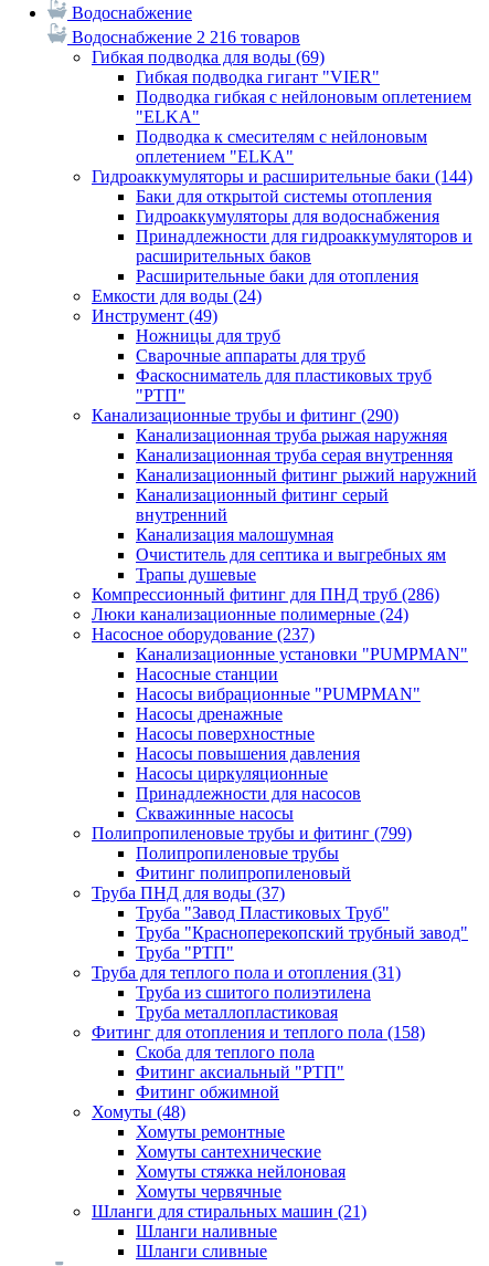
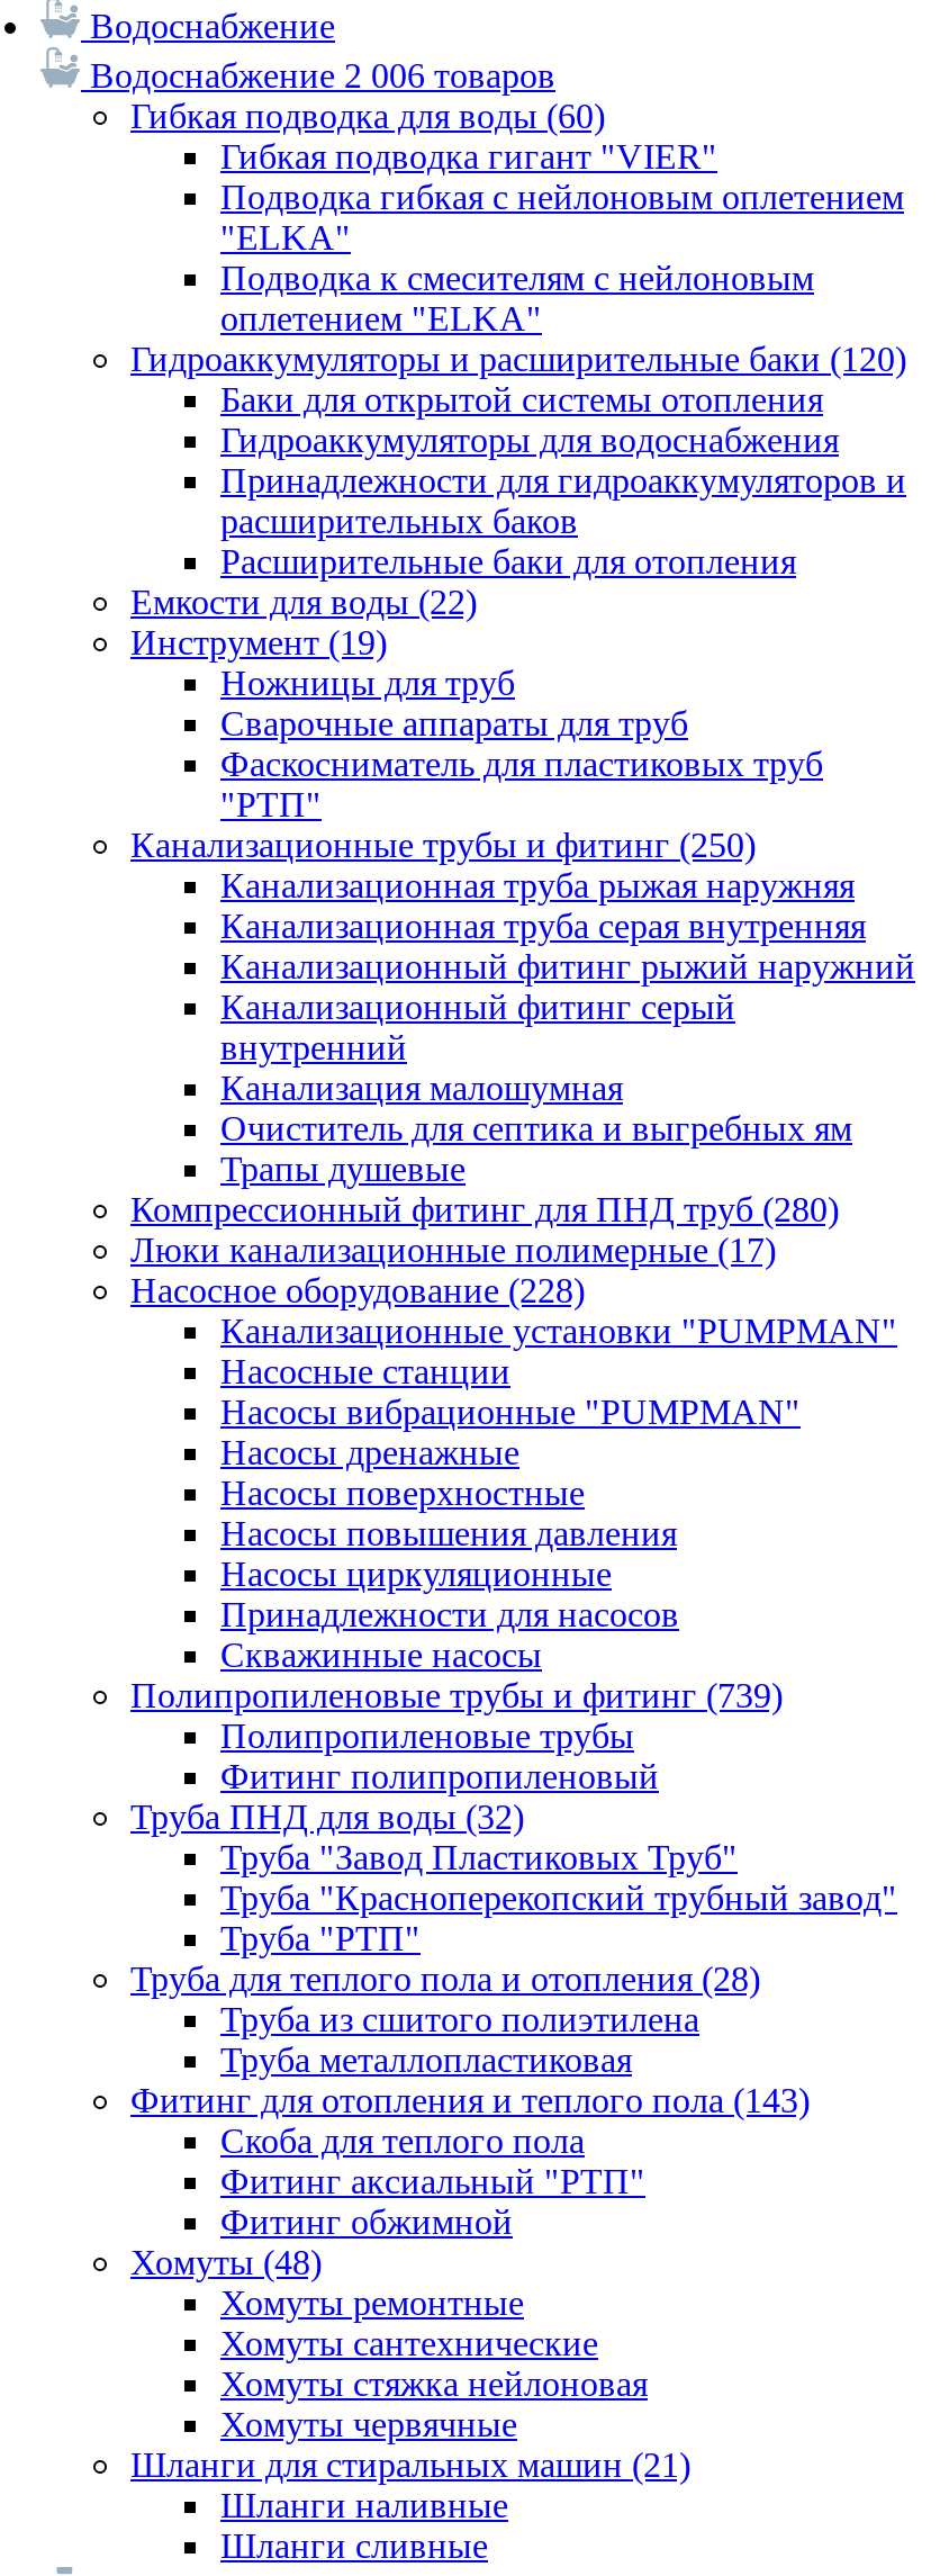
- Водоснабжение 2 216 товаров
+ Водоснабжение 2 006 товаров

- Гибкая подводка для воды (69)
+ Гибкая подводка для воды (60)

- Гидроаккумуляторы и расширительные баки (144)
+ Гидроаккумуляторы и расширительные баки (120)

- Емкости для воды (24)
+ Емкости для воды (22)

- Инструмент (49)
+ Инструмент (19)

- Канализационные трубы и фитинг (290)
+ Канализационные трубы и фитинг (250)

- Компрессионный фитинг для ПНД труб (286)
+ Компрессионный фитинг для ПНД труб (280)

- Люки канализационные полимерные (24)
+ Люки канализационные полимерные (17)

- Насосное оборудование (237)
+ Насосное оборудование (228)

- Полипропиленовые трубы и фитинг (799)
+ Полипропиленовые трубы и фитинг (739)

- Труба ПНД для воды (37)
+ Труба ПНД для воды (32)

- Труба для теплого пола и отопления (31)
+ Труба для теплого пола и отопления (28)

- Фитинг для отопления и теплого пола (158)
+ Фитинг для отопления и теплого пола (143)
